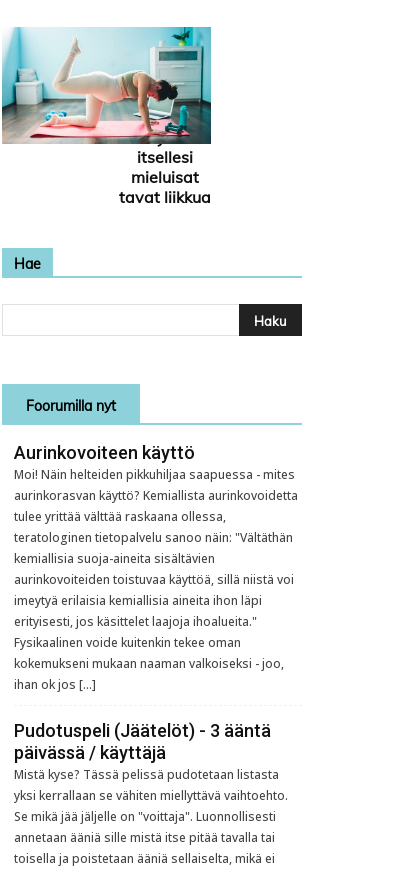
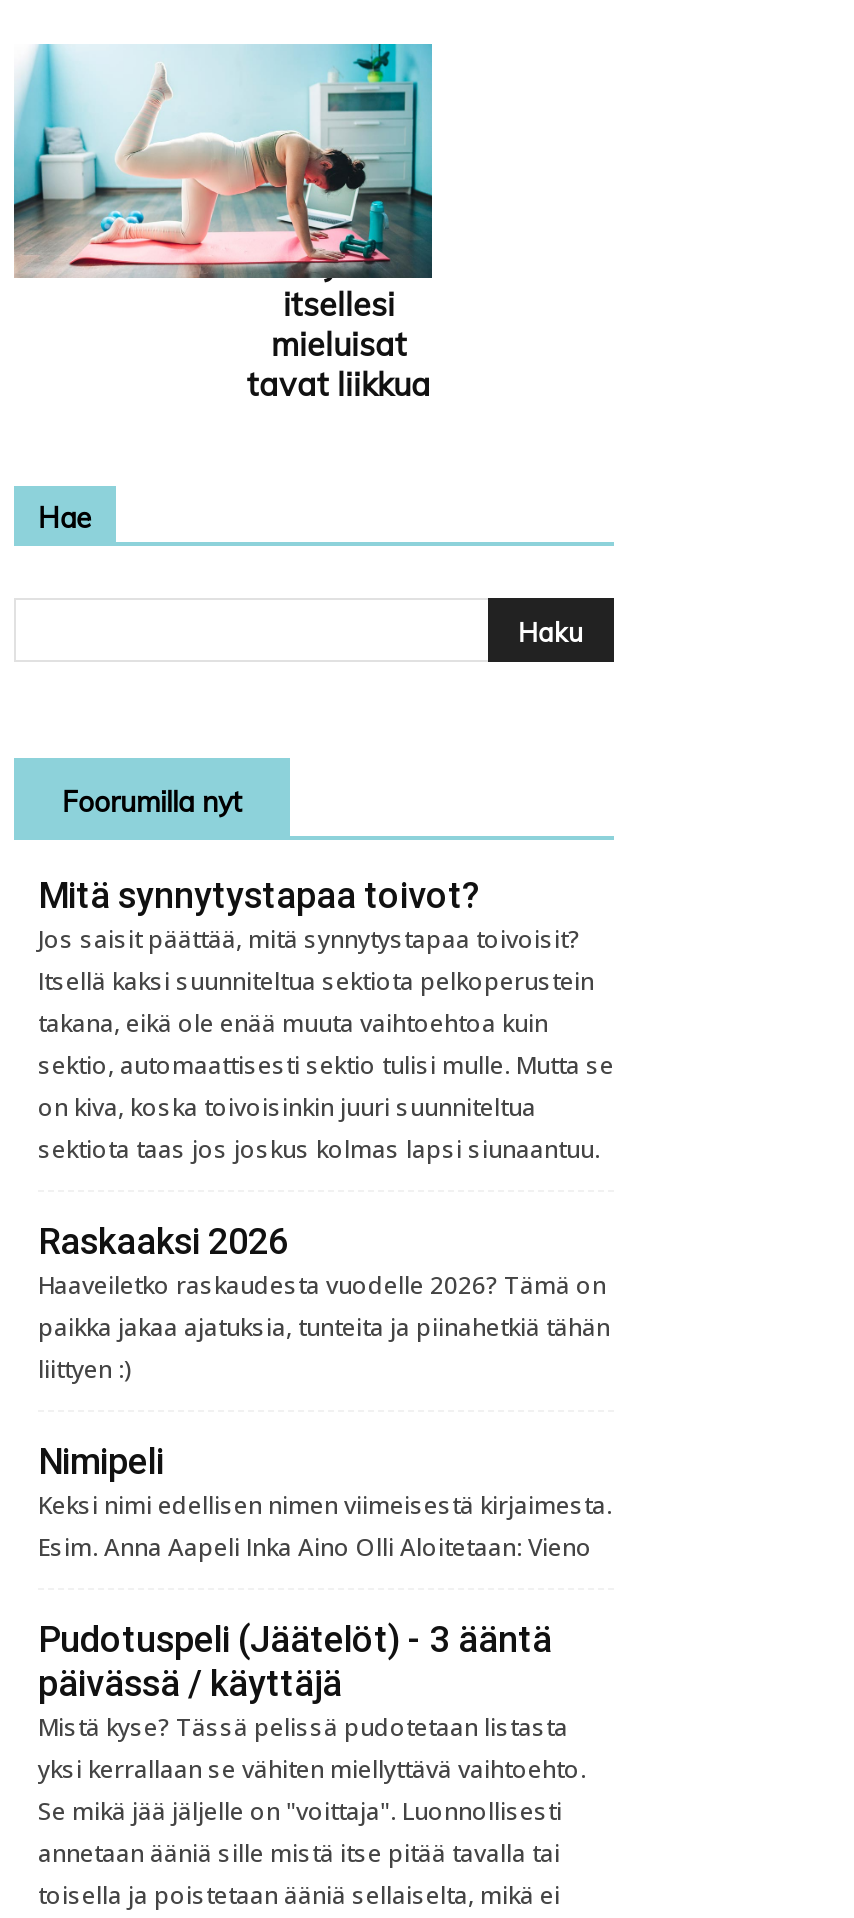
- Aurinkovoiteen käyttö
- Moi! Näin helteiden pikkuhiljaa saapuessa - mites
- aurinkorasvan käyttö? Kemiallista aurinkovoidetta
- tulee yrittää välttää raskaana ollessa,
- teratologinen tietopalvelu sanoo näin: "Vältäthän
- kemiallisia suoja-aineita sisältävien
- aurinkovoiteiden toistuvaa käyttöä, sillä niistä voi
- imeytyä erilaisia kemiallisia aineita ihon läpi
- erityisesti, jos käsittelet laajoja ihoalueita."
- Fysikaalinen voide kuitenkin tekee oman
- kokemukseni mukaan naaman valkoiseksi - joo,
- ihan ok jos […]
+ Mitä synnytystapaa toivot?
+ Jos saisit päättää, mitä synnytystapaa toivoisit?
+ Itsellä kaksi suunniteltua sektiota pelkoperustein
+ takana, eikä ole enää muuta vaihtoehtoa kuin
+ sektio, automaattisesti sektio tulisi mulle. Mutta se
+ on kiva, koska toivoisinkin juuri suunniteltua
+ sektiota taas jos joskus kolmas lapsi siunaantuu.
+ Raskaaksi 2026
+ Haaveiletko raskaudesta vuodelle 2026? Tämä on
+ paikka jakaa ajatuksia, tunteita ja piinahetkiä tähän
+ liittyen :)
+ Nimipeli
+ Keksi nimi edellisen nimen viimeisestä kirjaimesta.
+ Esim. Anna Aapeli Inka Aino Olli Aloitetaan: Vieno
